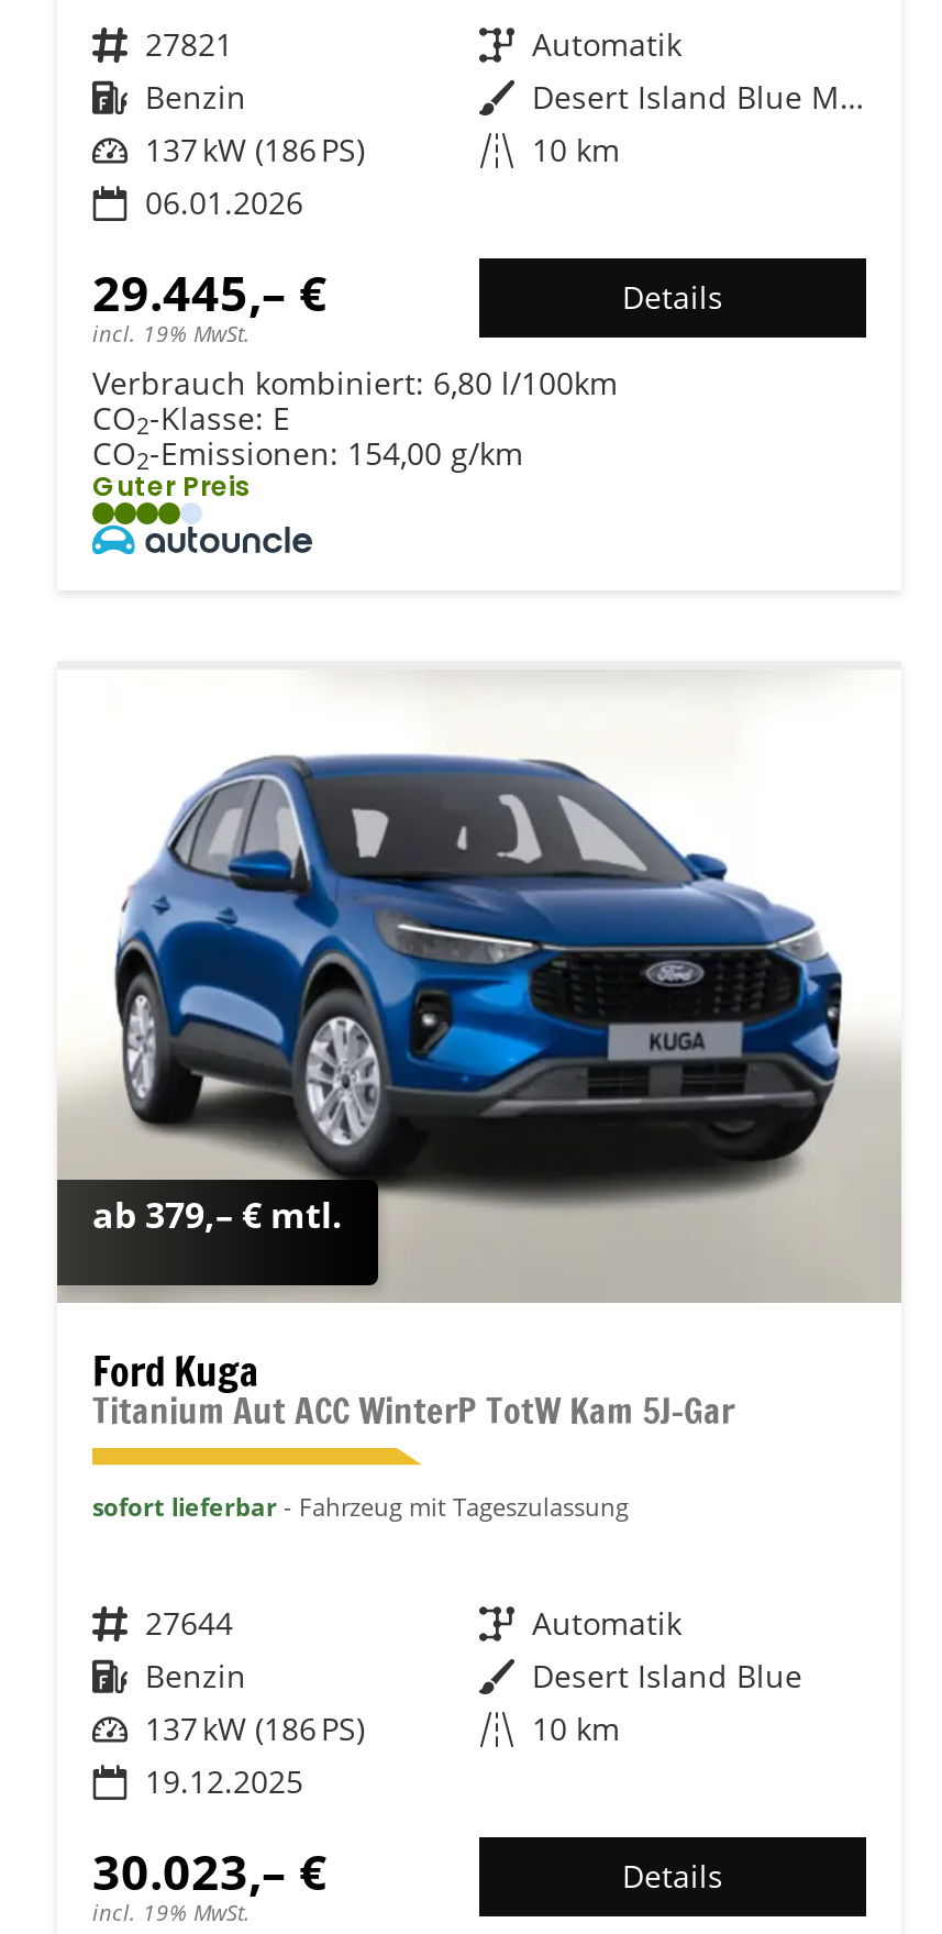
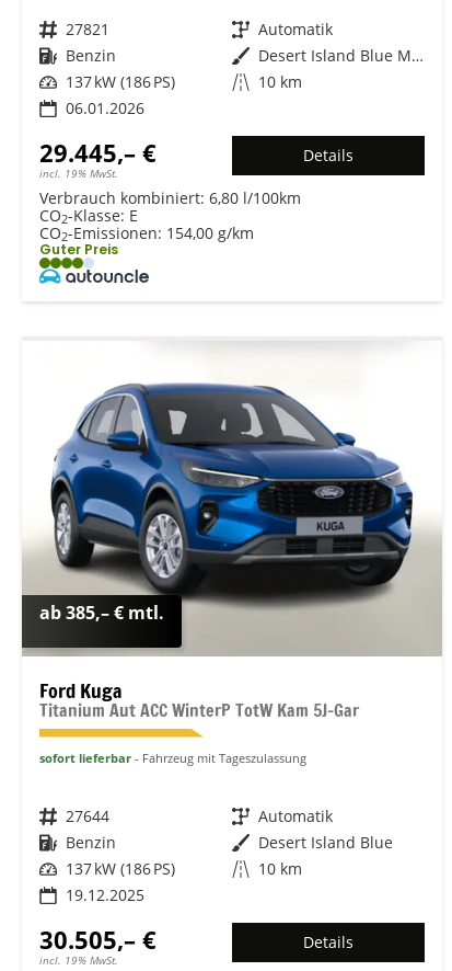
- ab 379,– € mtl.
+ ab 385,– € mtl.

- 30.023,– €
+ 30.505,– €
